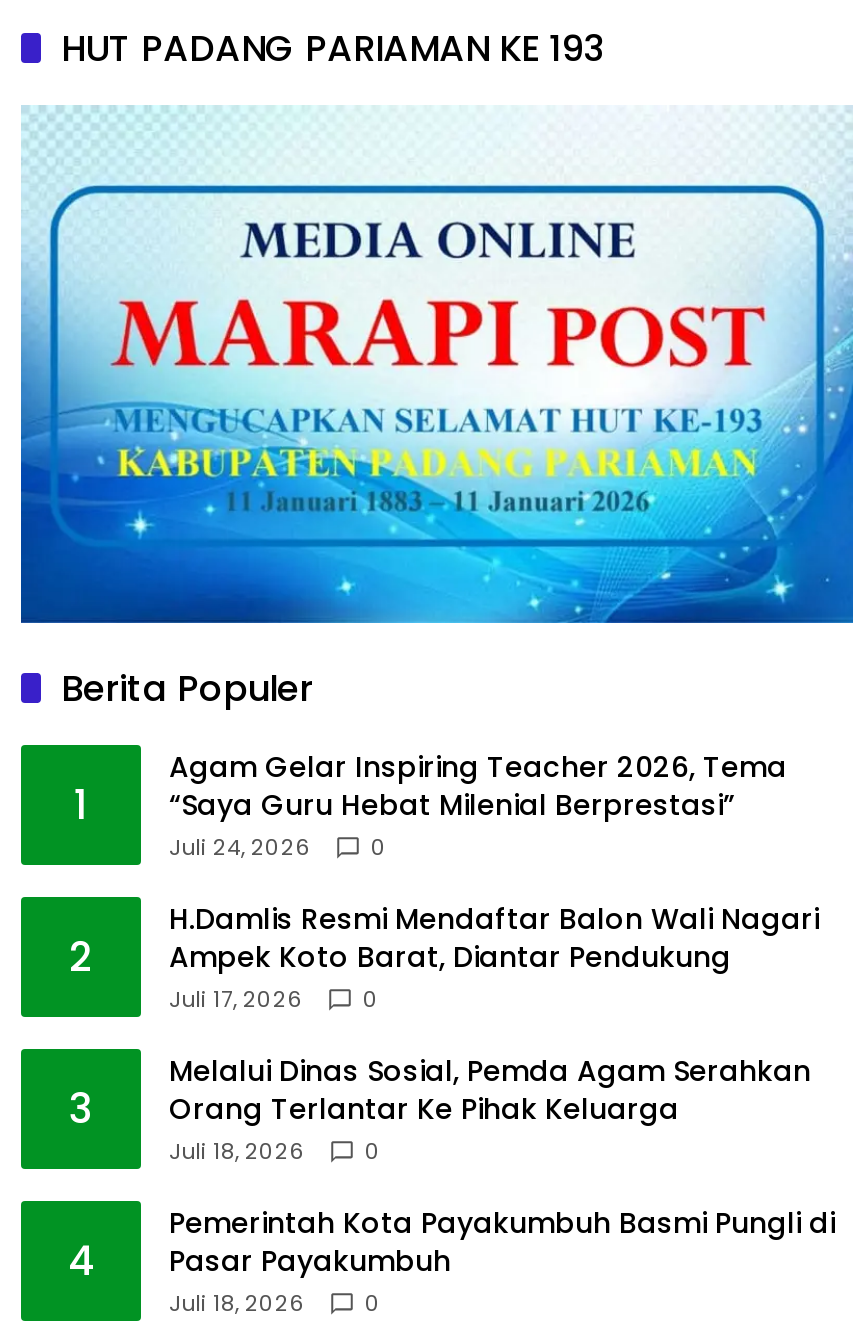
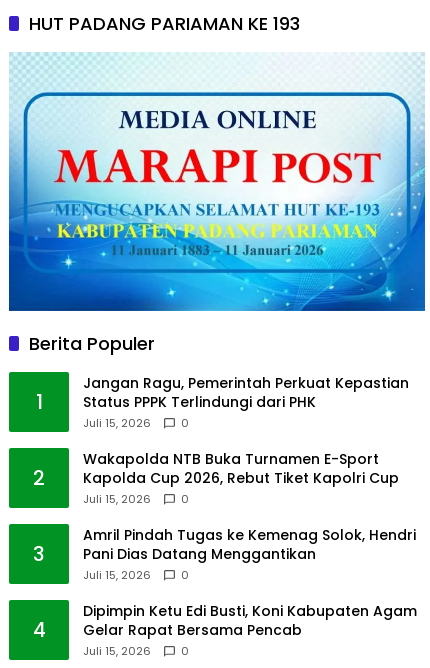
- Agam Gelar Inspiring Teacher 2026, Tema
- “Saya Guru Hebat Milenial Berprestasi”
- Juli 24, 2026
+ Jangan Ragu, Pemerintah Perkuat Kepastian
+ Status PPPK Terlindungi dari PHK
+ Juli 15, 2026

- H.Damlis Resmi Mendaftar Balon Wali Nagari
- Ampek Koto Barat, Diantar Pendukung
- Juli 17, 2026
+ Wakapolda NTB Buka Turnamen E-Sport
+ Kapolda Cup 2026, Rebut Tiket Kapolri Cup
+ Juli 15, 2026

- Melalui Dinas Sosial, Pemda Agam Serahkan
- Orang Terlantar Ke Pihak Keluarga
- Juli 18, 2026
+ Amril Pindah Tugas ke Kemenag Solok, Hendri
+ Pani Dias Datang Menggantikan
+ Juli 15, 2026

- Pemerintah Kota Payakumbuh Basmi Pungli di
- Pasar Payakumbuh
- Juli 18, 2026
+ Dipimpin Ketu Edi Busti, Koni Kabupaten Agam
+ Gelar Rapat Bersama Pencab
+ Juli 15, 2026
